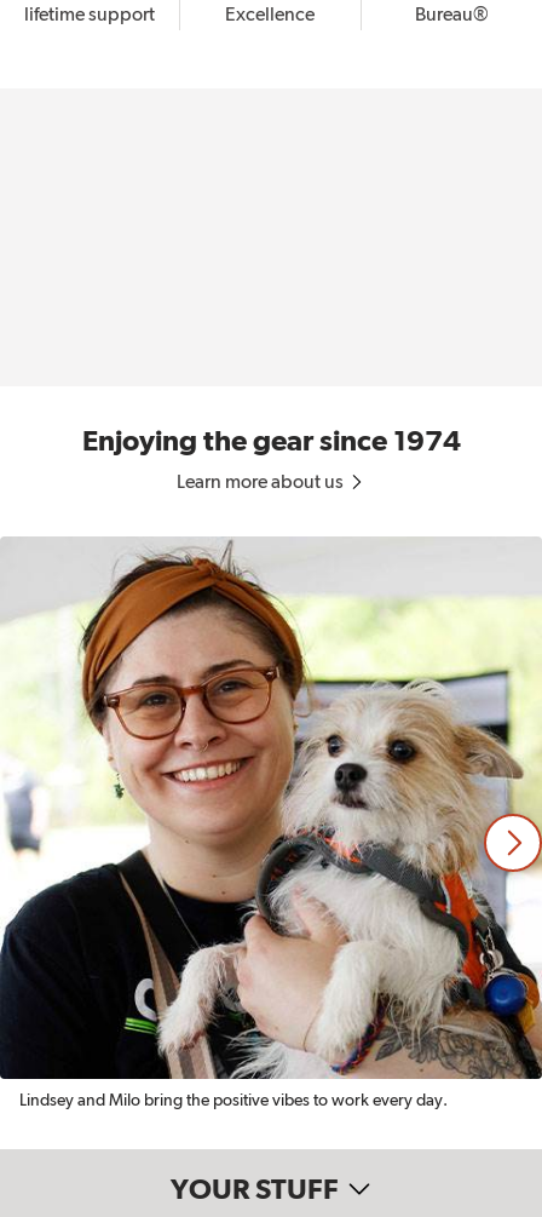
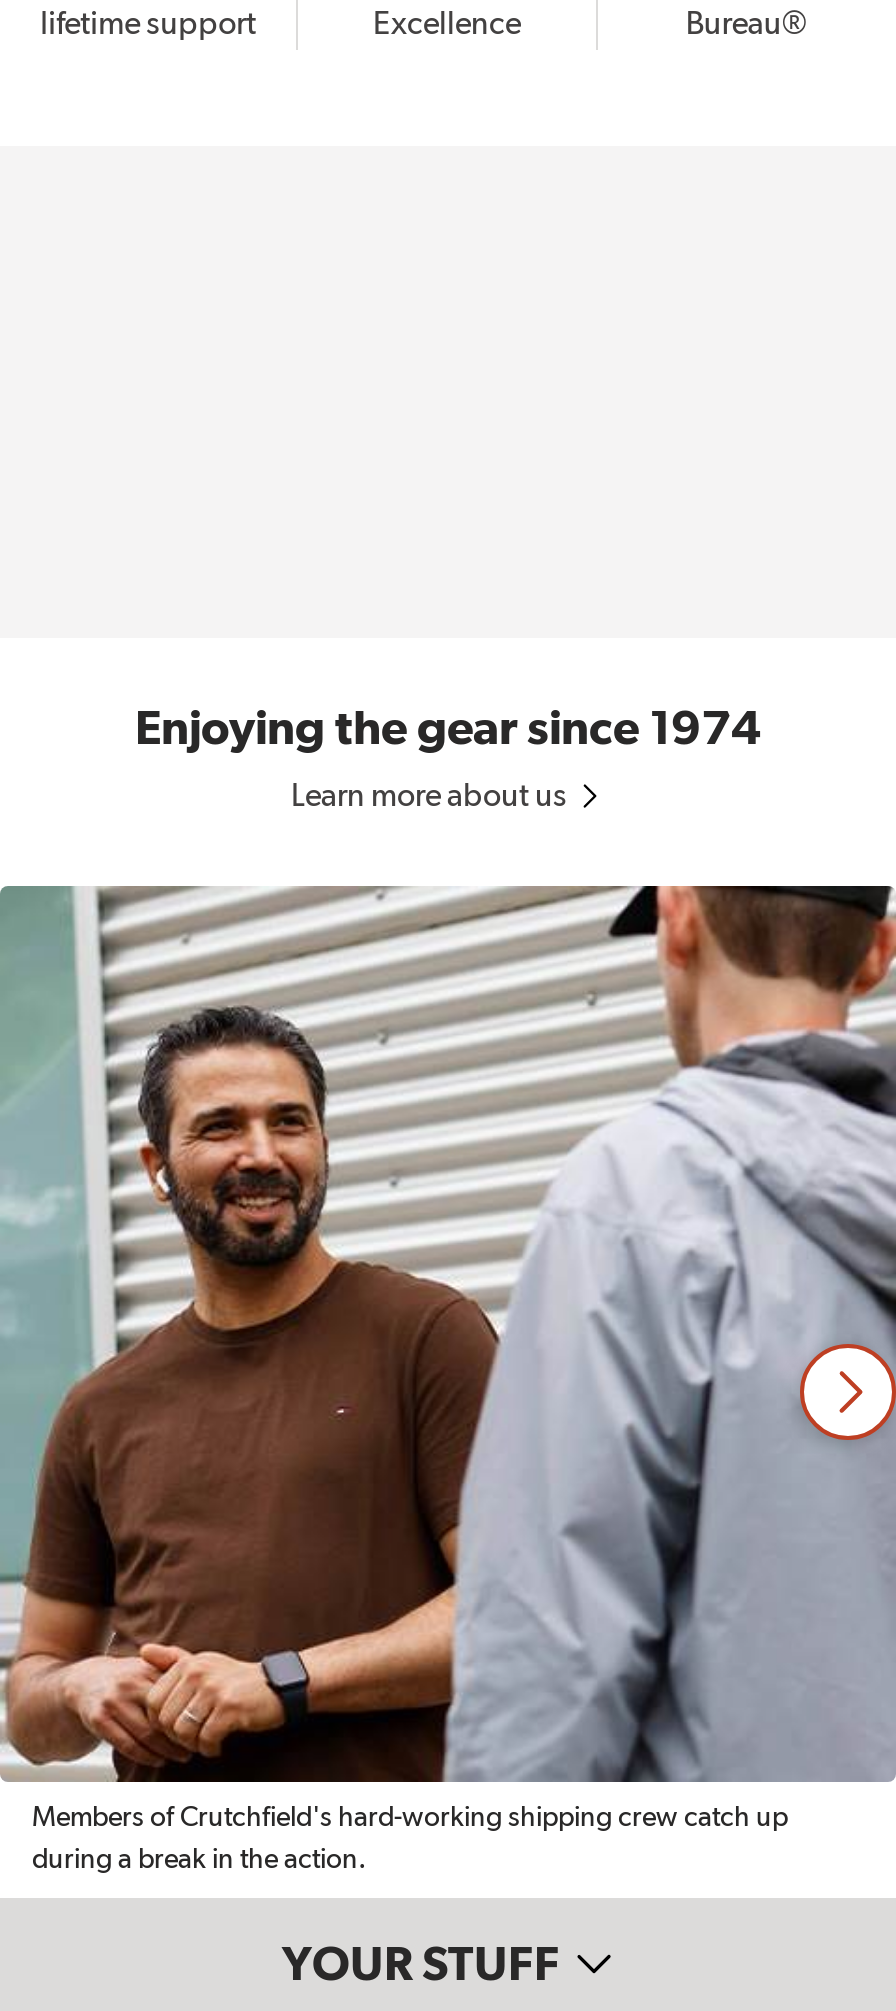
- [image]
- Lindsey and Milo bring the positive vibes to work every day.
+ [image]
+ Members of Crutchfield's hard-working shipping crew catch up
+ during a break in the action.
